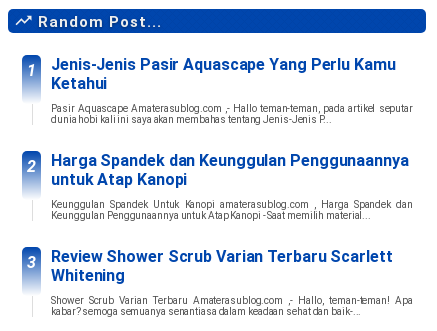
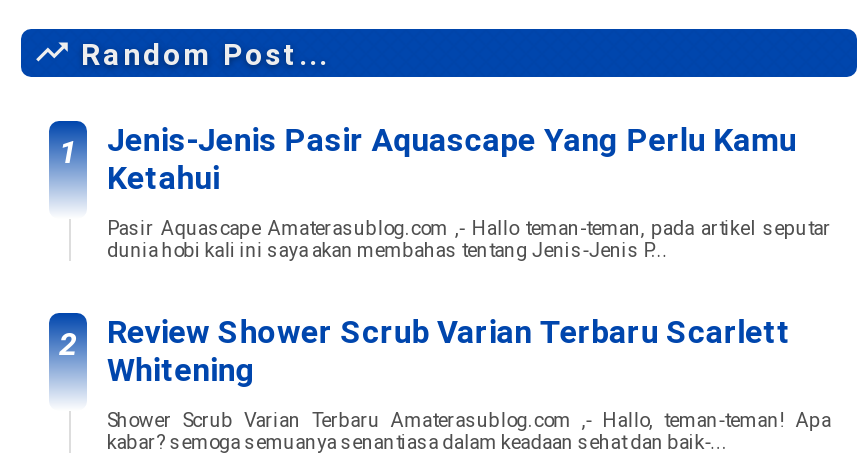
- Harga Spandek dan Keunggulan Penggunaannya
- untuk Atap Kanopi
- Keunggulan Spandek Untuk Kanopi amaterasublog.com , Harga Spandek dan
- Keunggulan Penggunaannya untuk Atap Kanopi - Saat memilih material...
